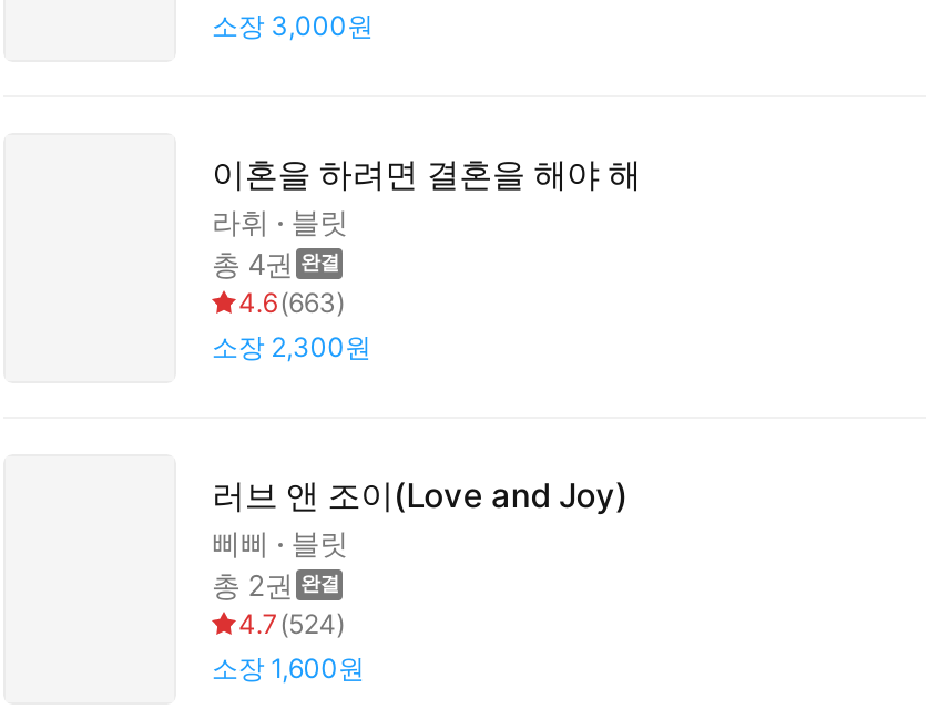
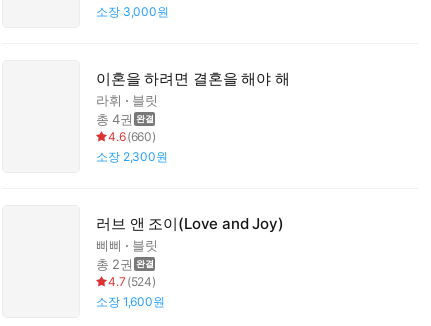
- 4.6(663)
+ 4.6(660)
